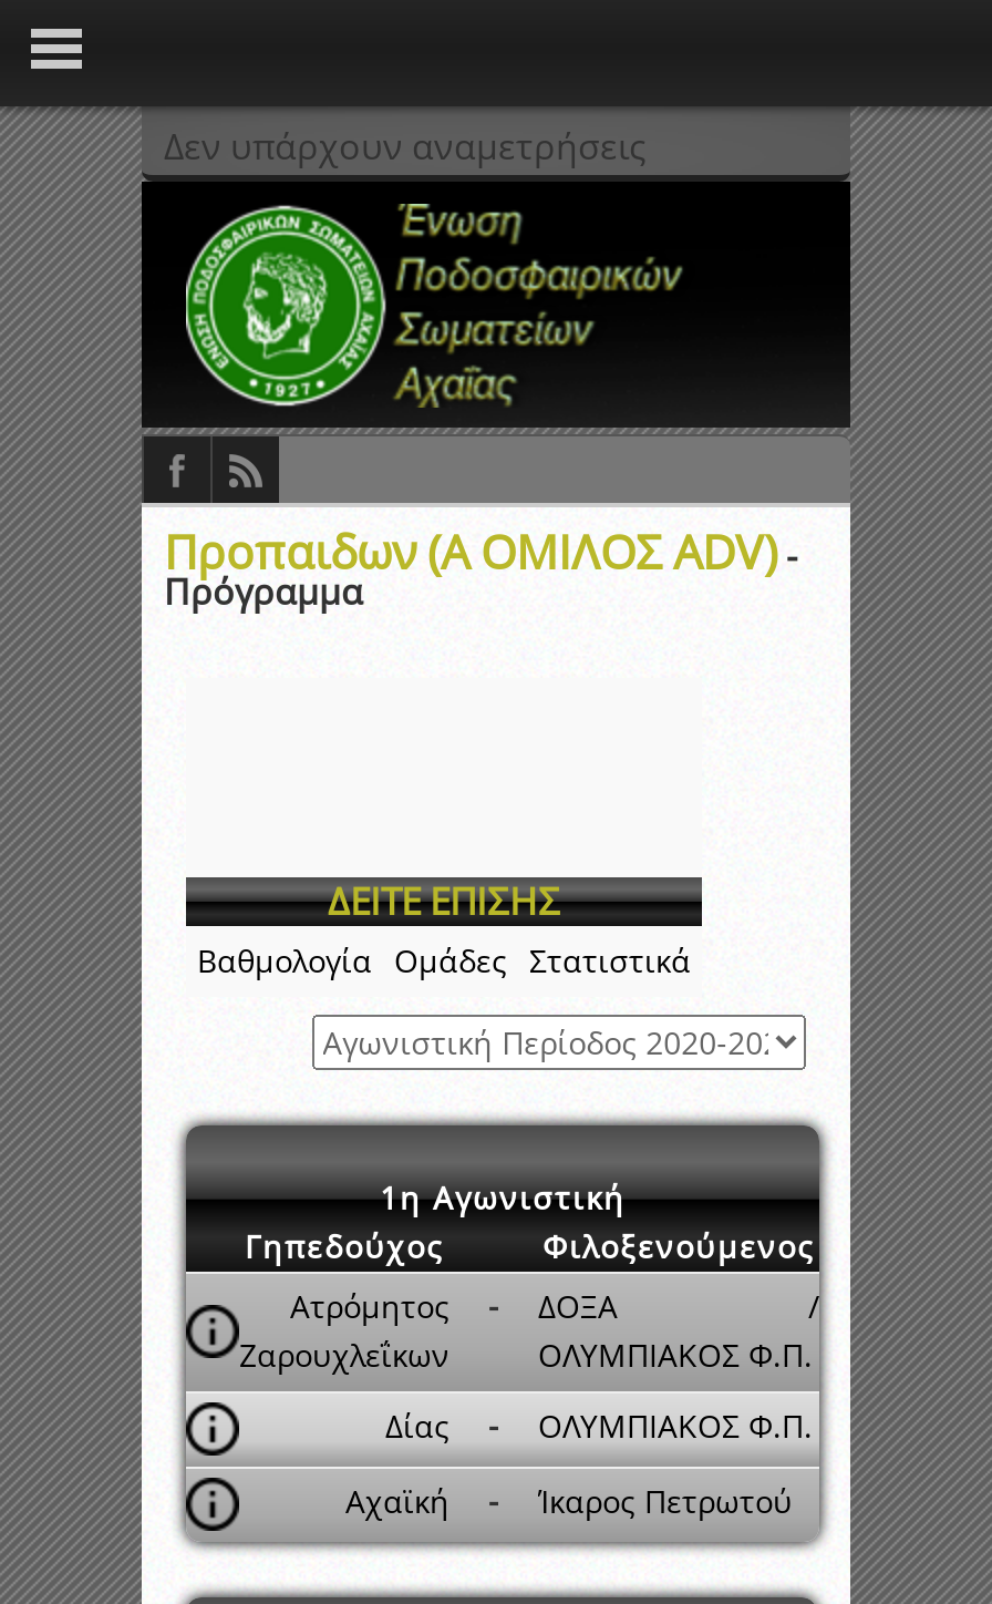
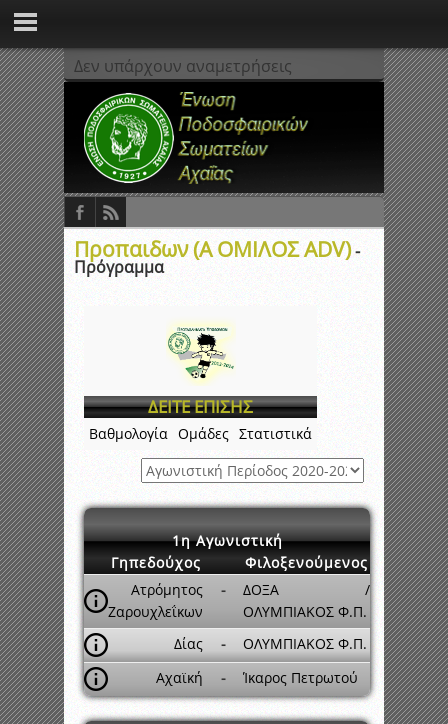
+ [image]
